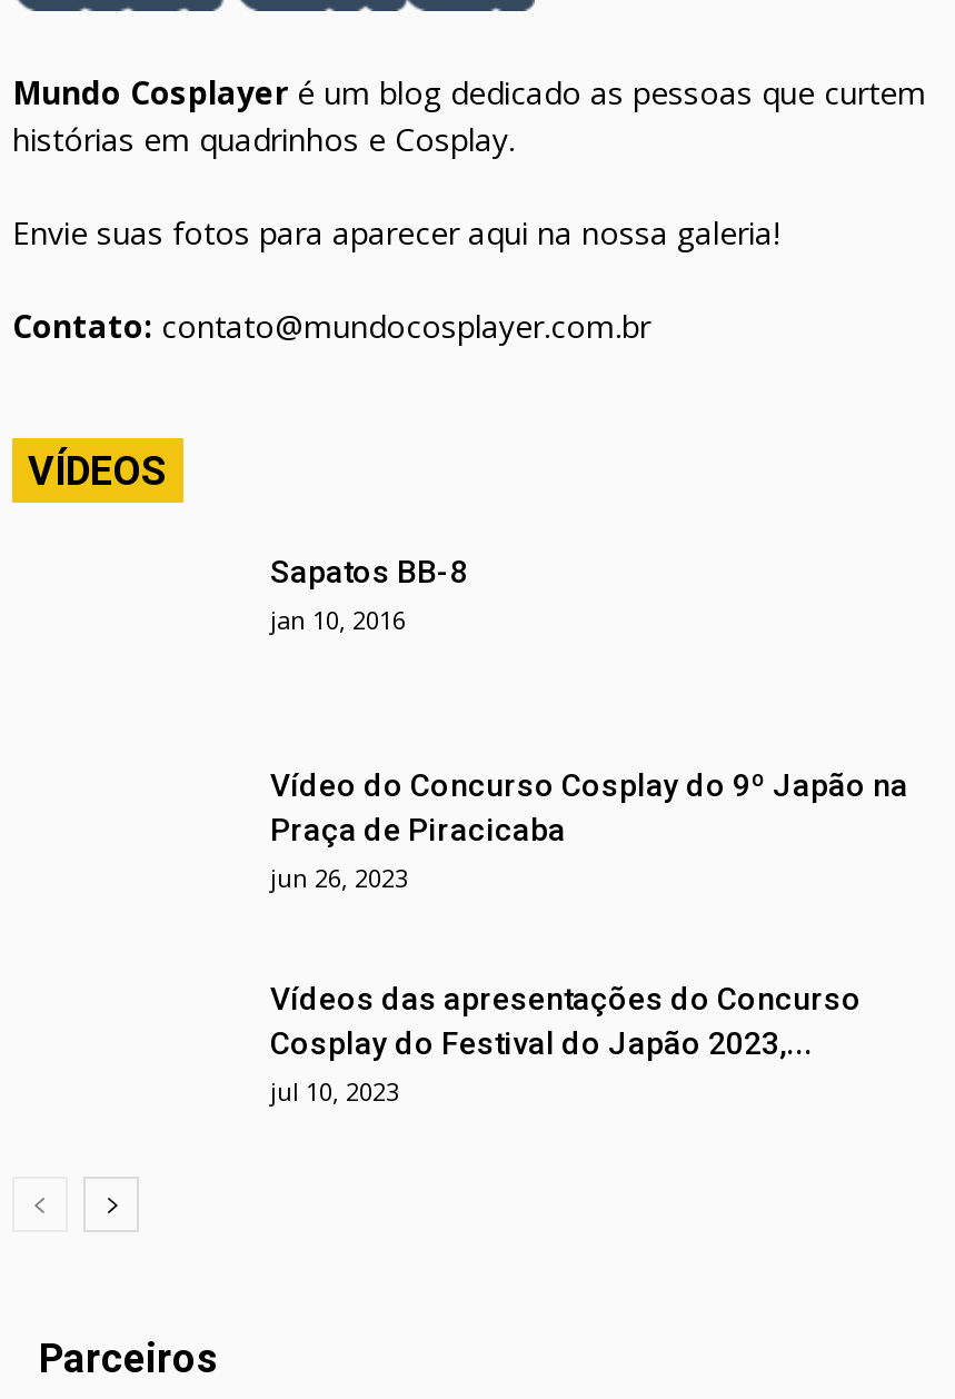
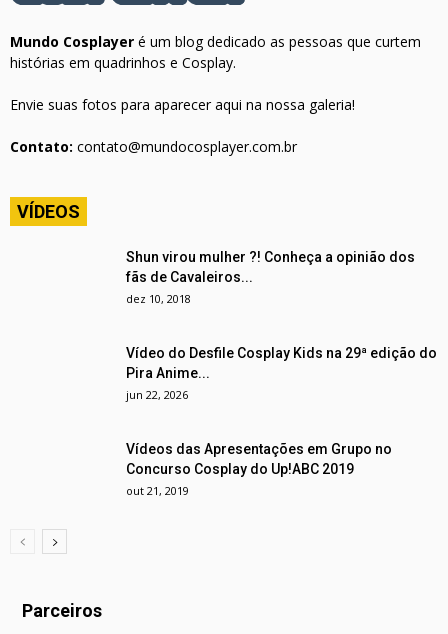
- Sapatos BB-8
- jan 10, 2016
+ Shun virou mulher ?! Conheça a opinião dos
+ fãs de Cavaleiros...
+ dez 10, 2018

- Vídeo do Concurso Cosplay do 9º Japão na
- Praça de Piracicaba
- jun 26, 2023
+ Vídeo do Desfile Cosplay Kids na 29ª edição do
+ Pira Anime...
+ jun 22, 2026

- Vídeos das apresentações do Concurso
- Cosplay do Festival do Japão 2023,...
- jul 10, 2023
+ Vídeos das Apresentações em Grupo no
+ Concurso Cosplay do Up!ABC 2019
+ out 21, 2019
